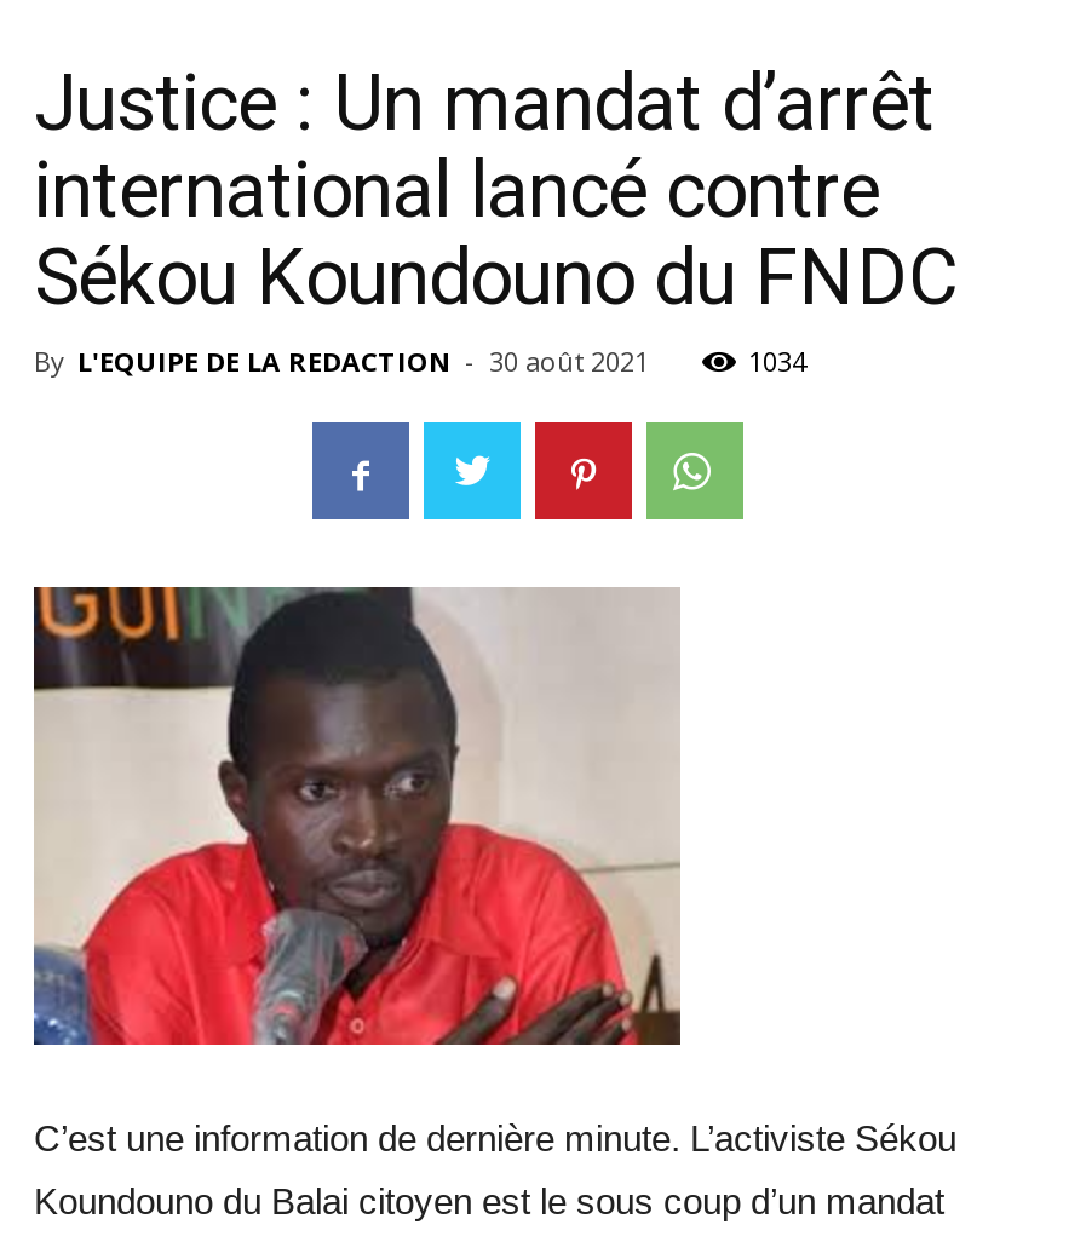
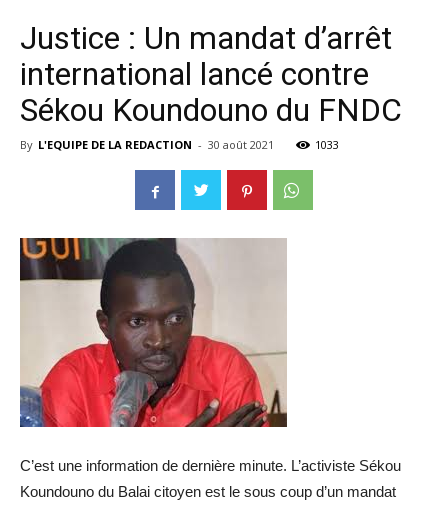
- 1034
+ 1033
